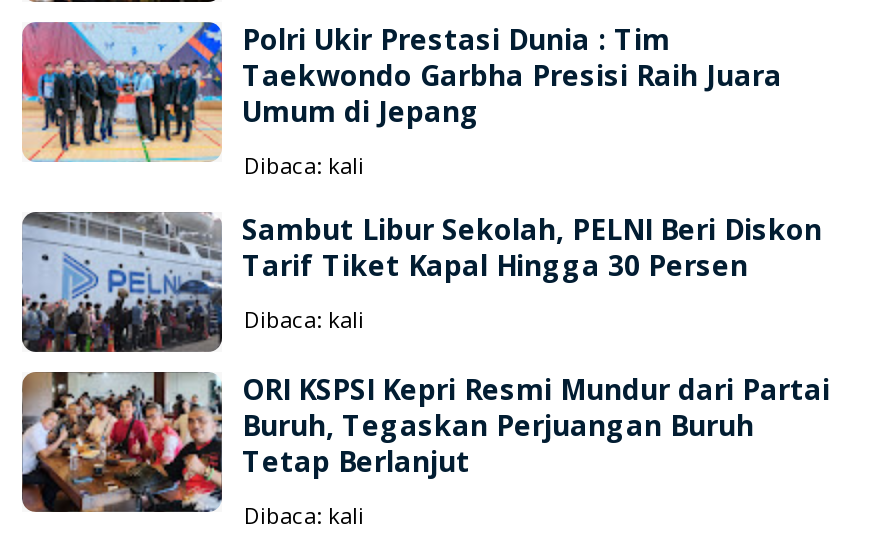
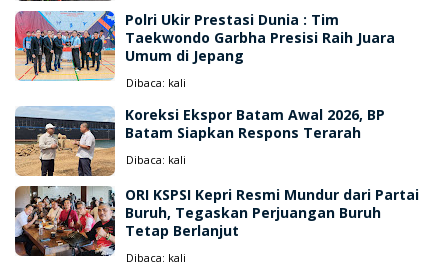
- [image]
- Sambut Libur Sekolah, PELNI Beri Diskon
- Tarif Tiket Kapal Hingga 30 Persen
+ [image]
+ Koreksi Ekspor Batam Awal 2026, BP
+ Batam Siapkan Respons Terarah
